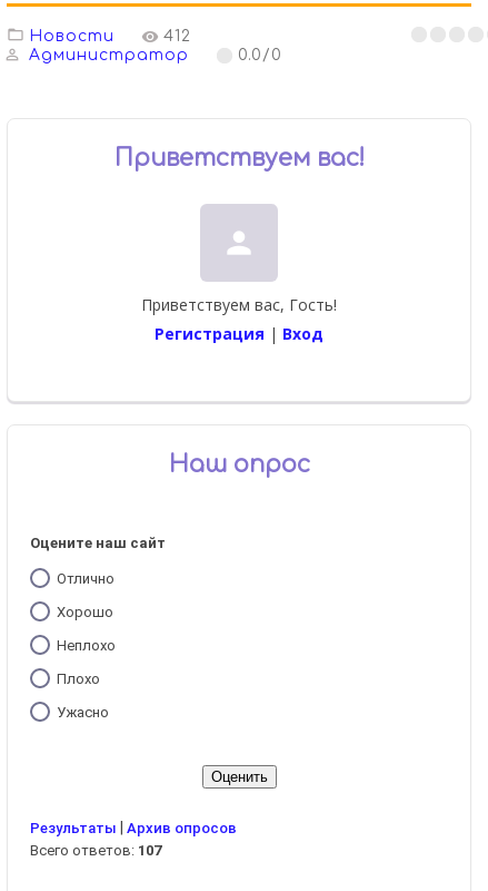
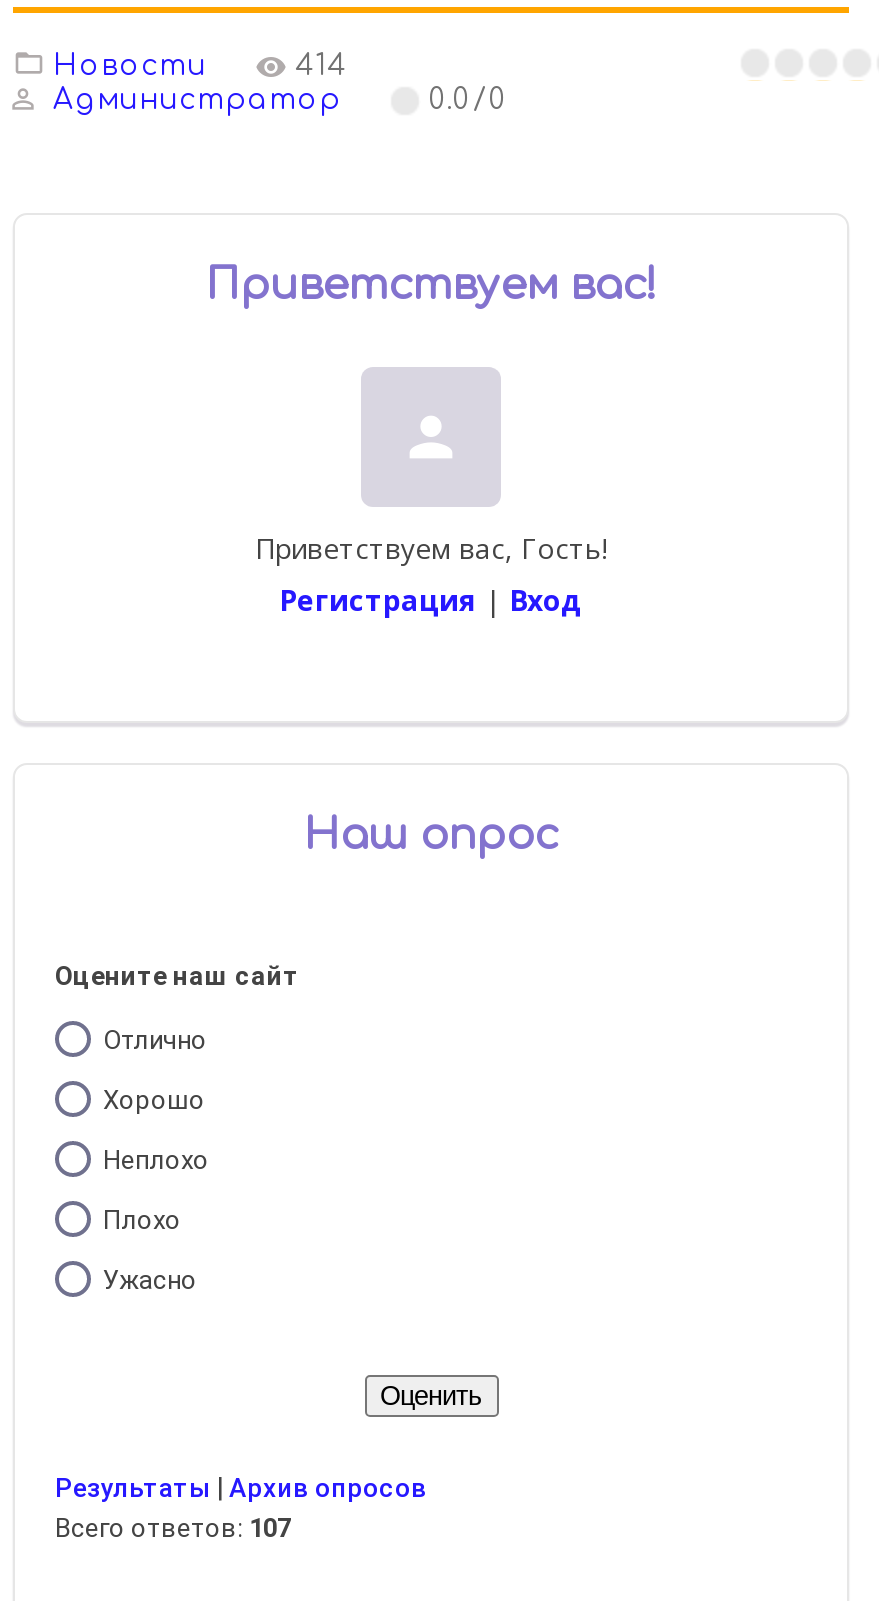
- 412
+ 414
